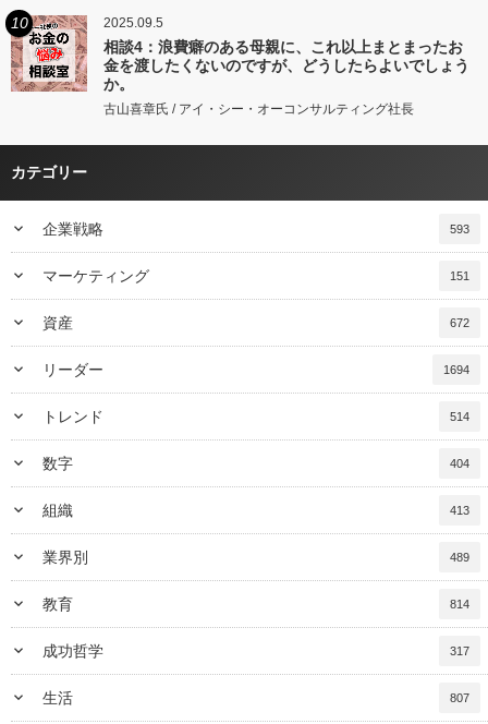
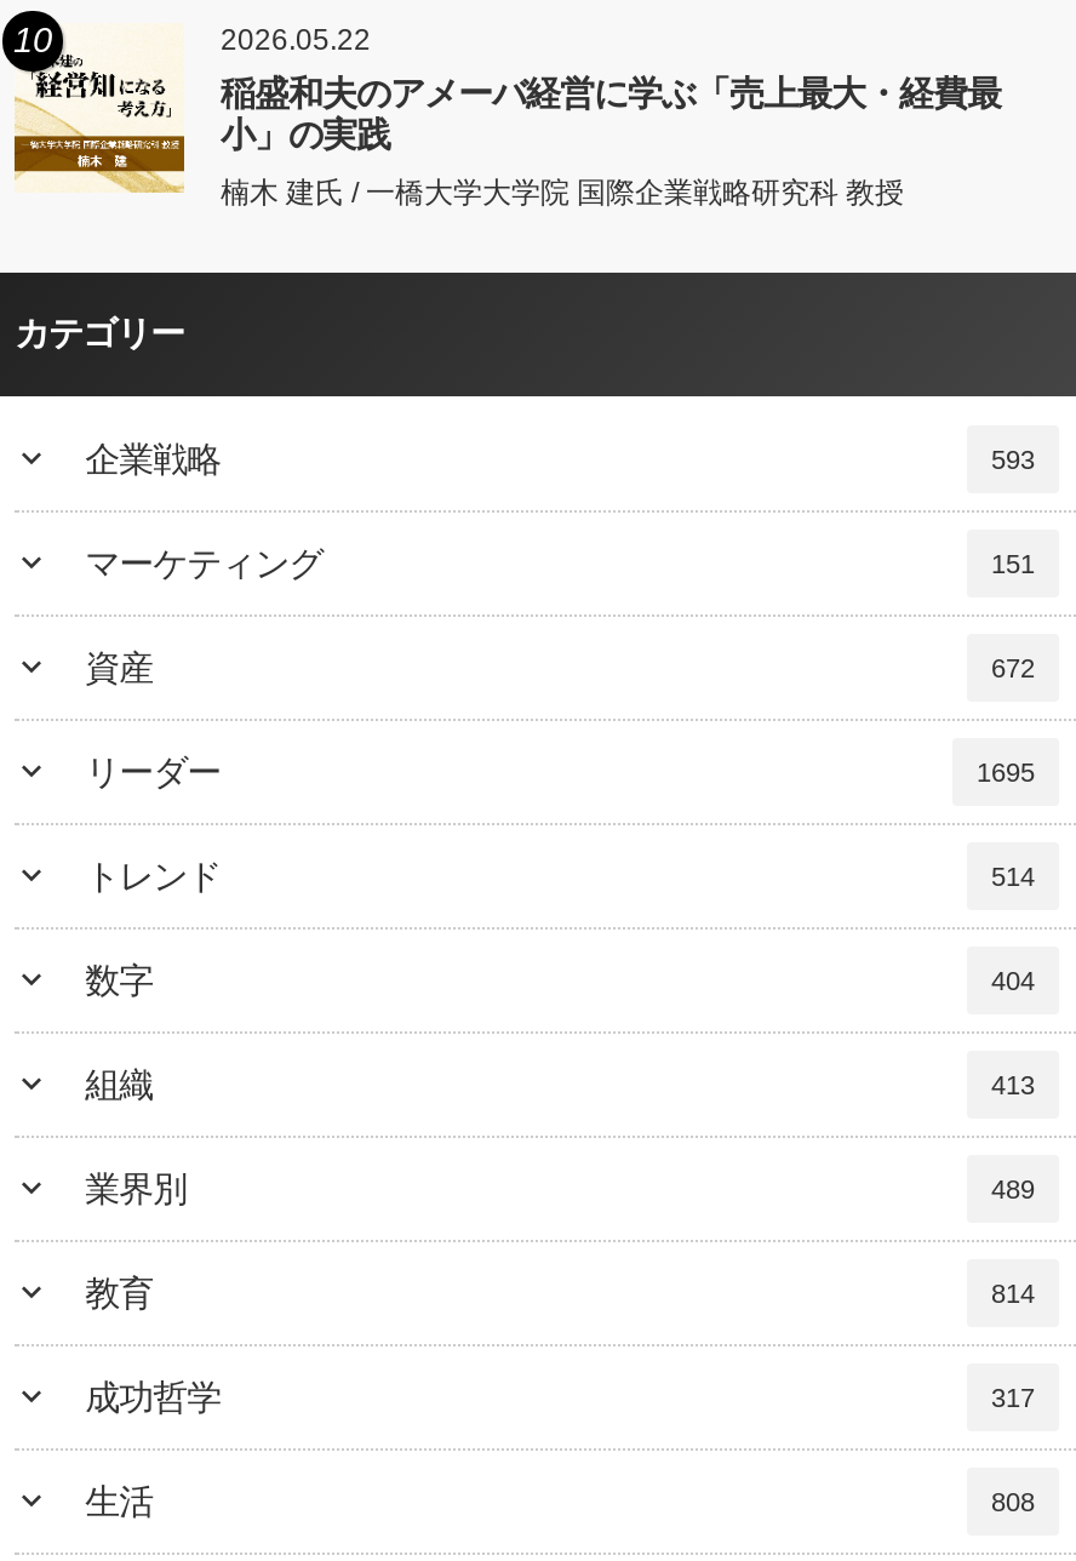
- [image]
- 2025.09.5
- 相談4：浪費癖のある母親に、これ以上まとまったお
- 金を渡したくないのですが、どうしたらよいでしょう
- か。
+ [image]
+ 2026.05.22
+ 稲盛和夫のアメーバ経営に学ぶ「売上最大・経費最
+ 小」の実践

- 古山喜章氏 / アイ・シー・オーコンサルティング社長
+ 楠木 建氏 / 一橋大学大学院 国際企業戦略研究科 教授

- 1694
+ 1695

- 807
+ 808
